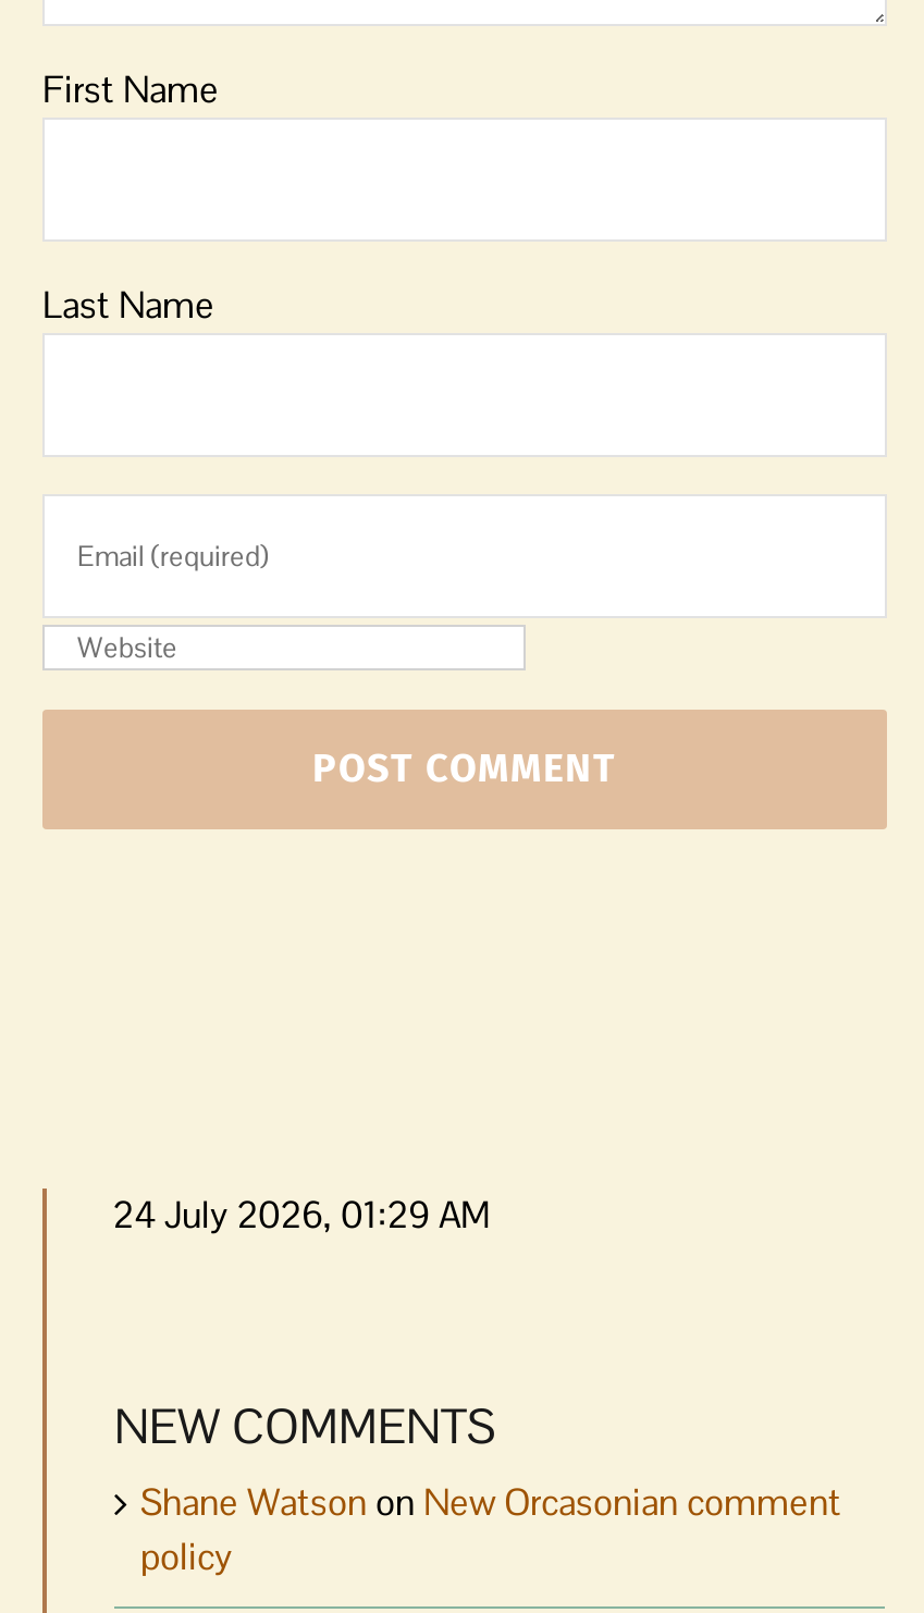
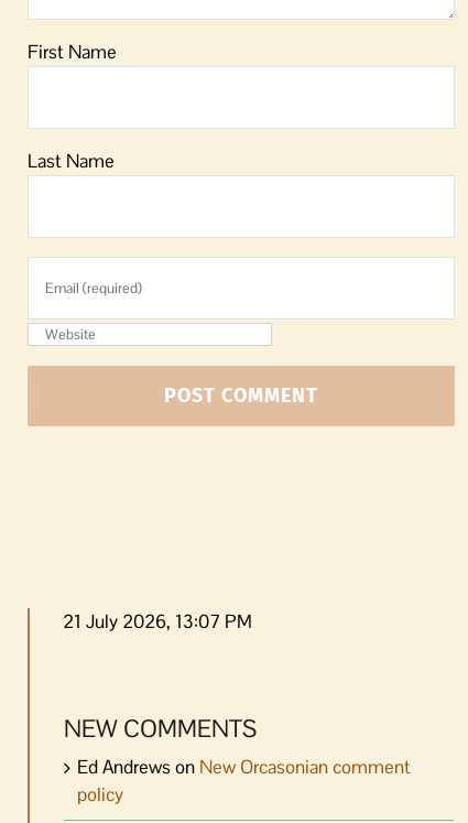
- 24 July 2026, 01:29 AM
+ 21 July 2026, 13:07 PM

- Shane Watson on New Orcasonian comment
+ Ed Andrews on New Orcasonian comment
